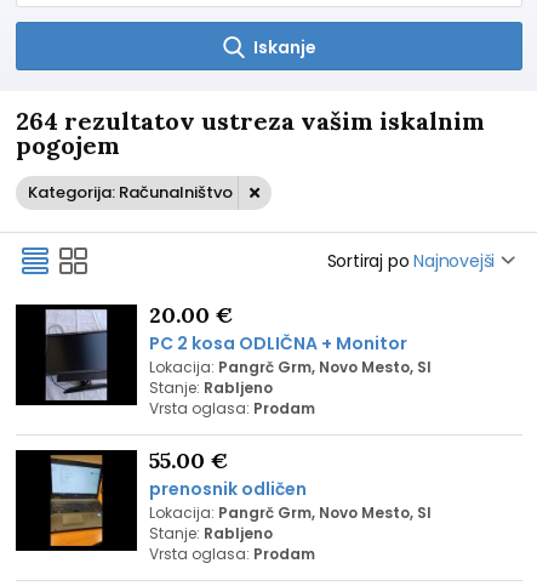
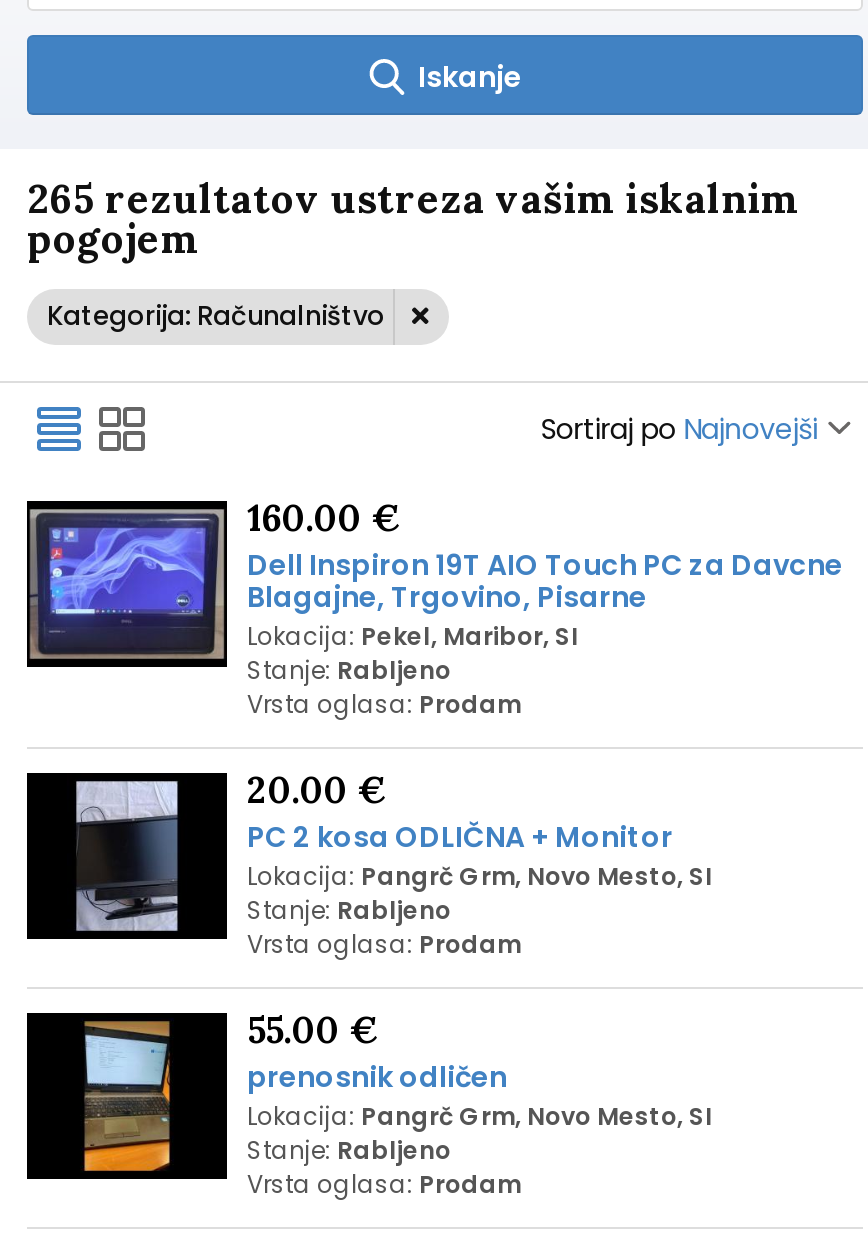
- 264 rezultatov ustreza vašim iskalnim
+ 265 rezultatov ustreza vašim iskalnim

+ [image]
+ 160.00 €
+ Dell Inspiron 19T AIO Touch PC za Davcne
+ Blagajne, Trgovino, Pisarne
+ Lokacija: Pekel, Maribor, SI
+ Stanje: Rabljeno
+ Vrsta oglasa: Prodam
